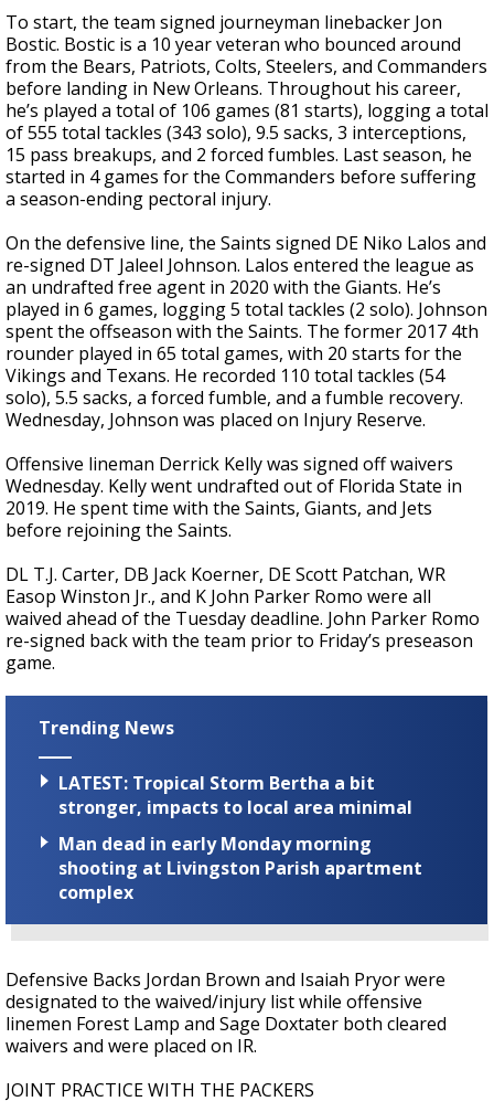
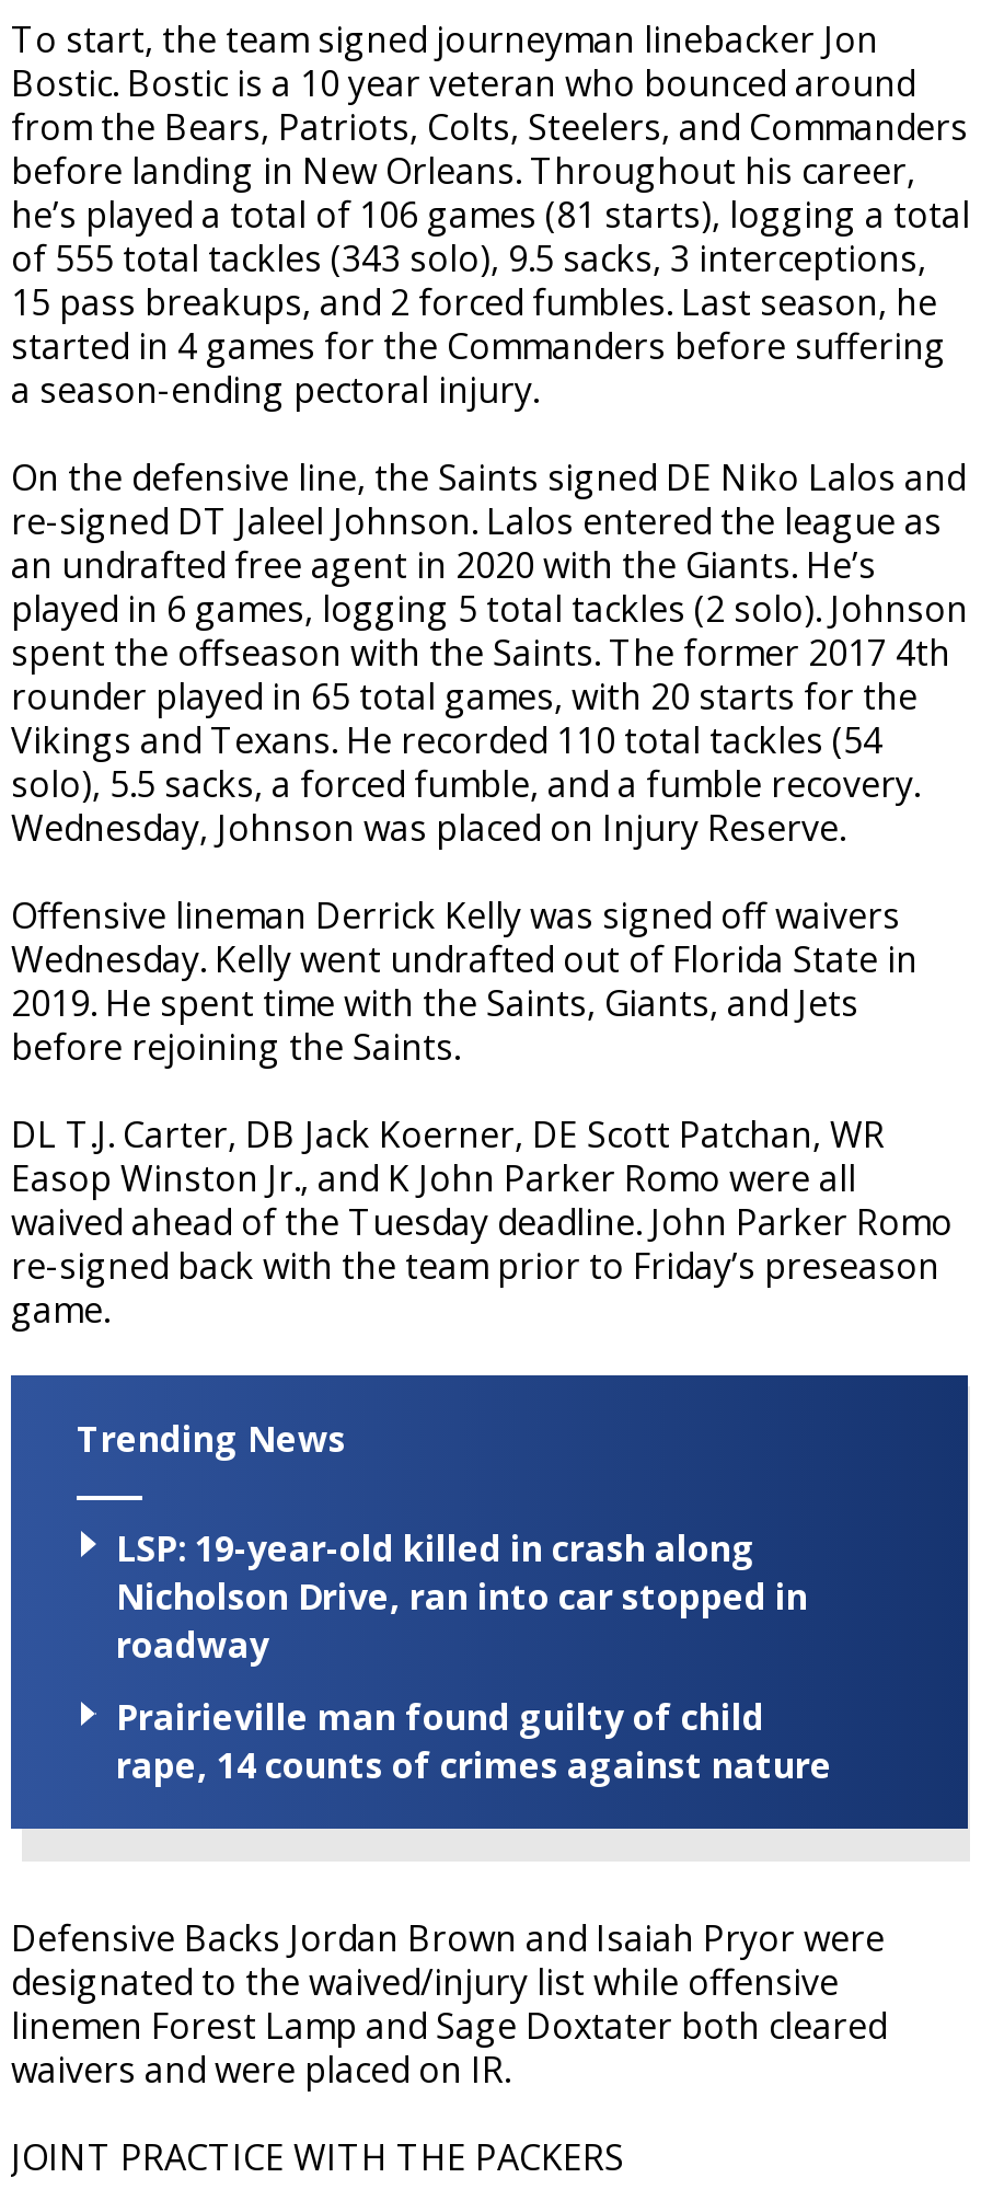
- LATEST: Tropical Storm Bertha a bit
- stronger, impacts to local area minimal
+ LSP: 19-year-old killed in crash along
+ Nicholson Drive, ran into car stopped in
+ roadway

- Man dead in early Monday morning
- shooting at Livingston Parish apartment
- complex
+ Prairieville man found guilty of child
+ rape, 14 counts of crimes against nature
